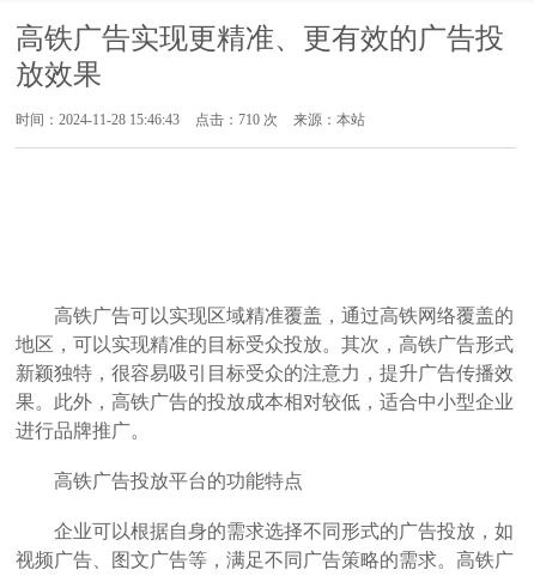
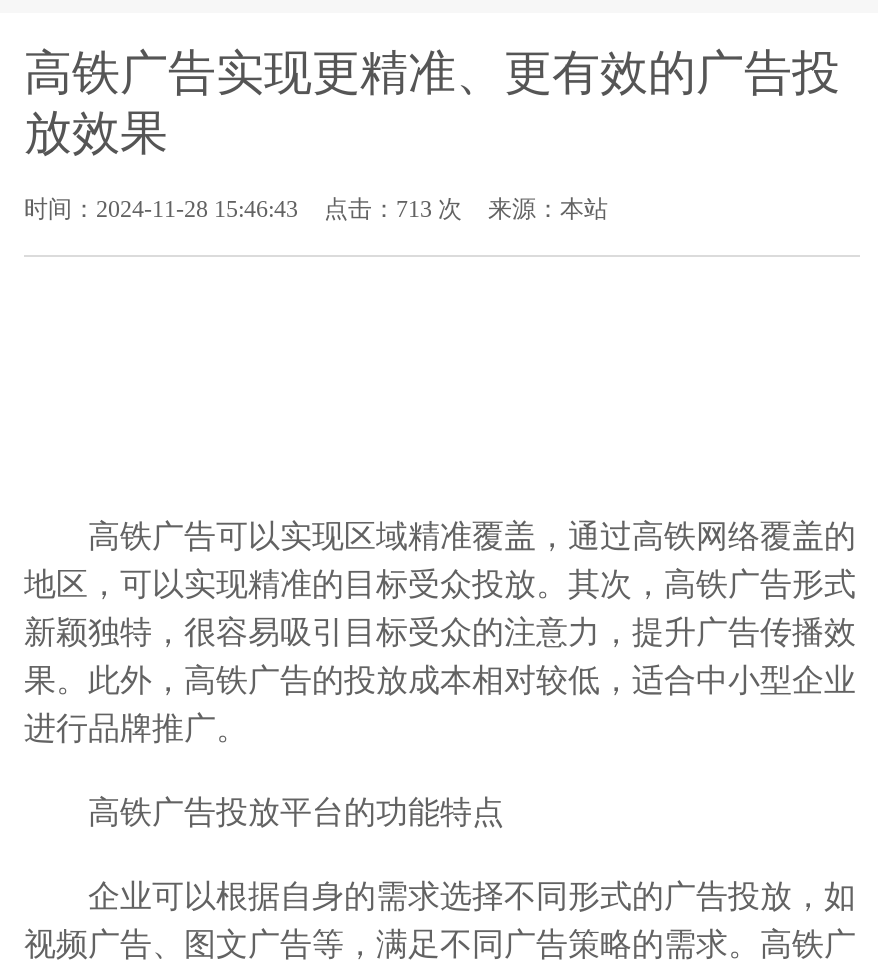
- 时间：2024-11-28 15:46:43 点击：710 次 来源：本站
+ 时间：2024-11-28 15:46:43 点击：713 次 来源：本站
